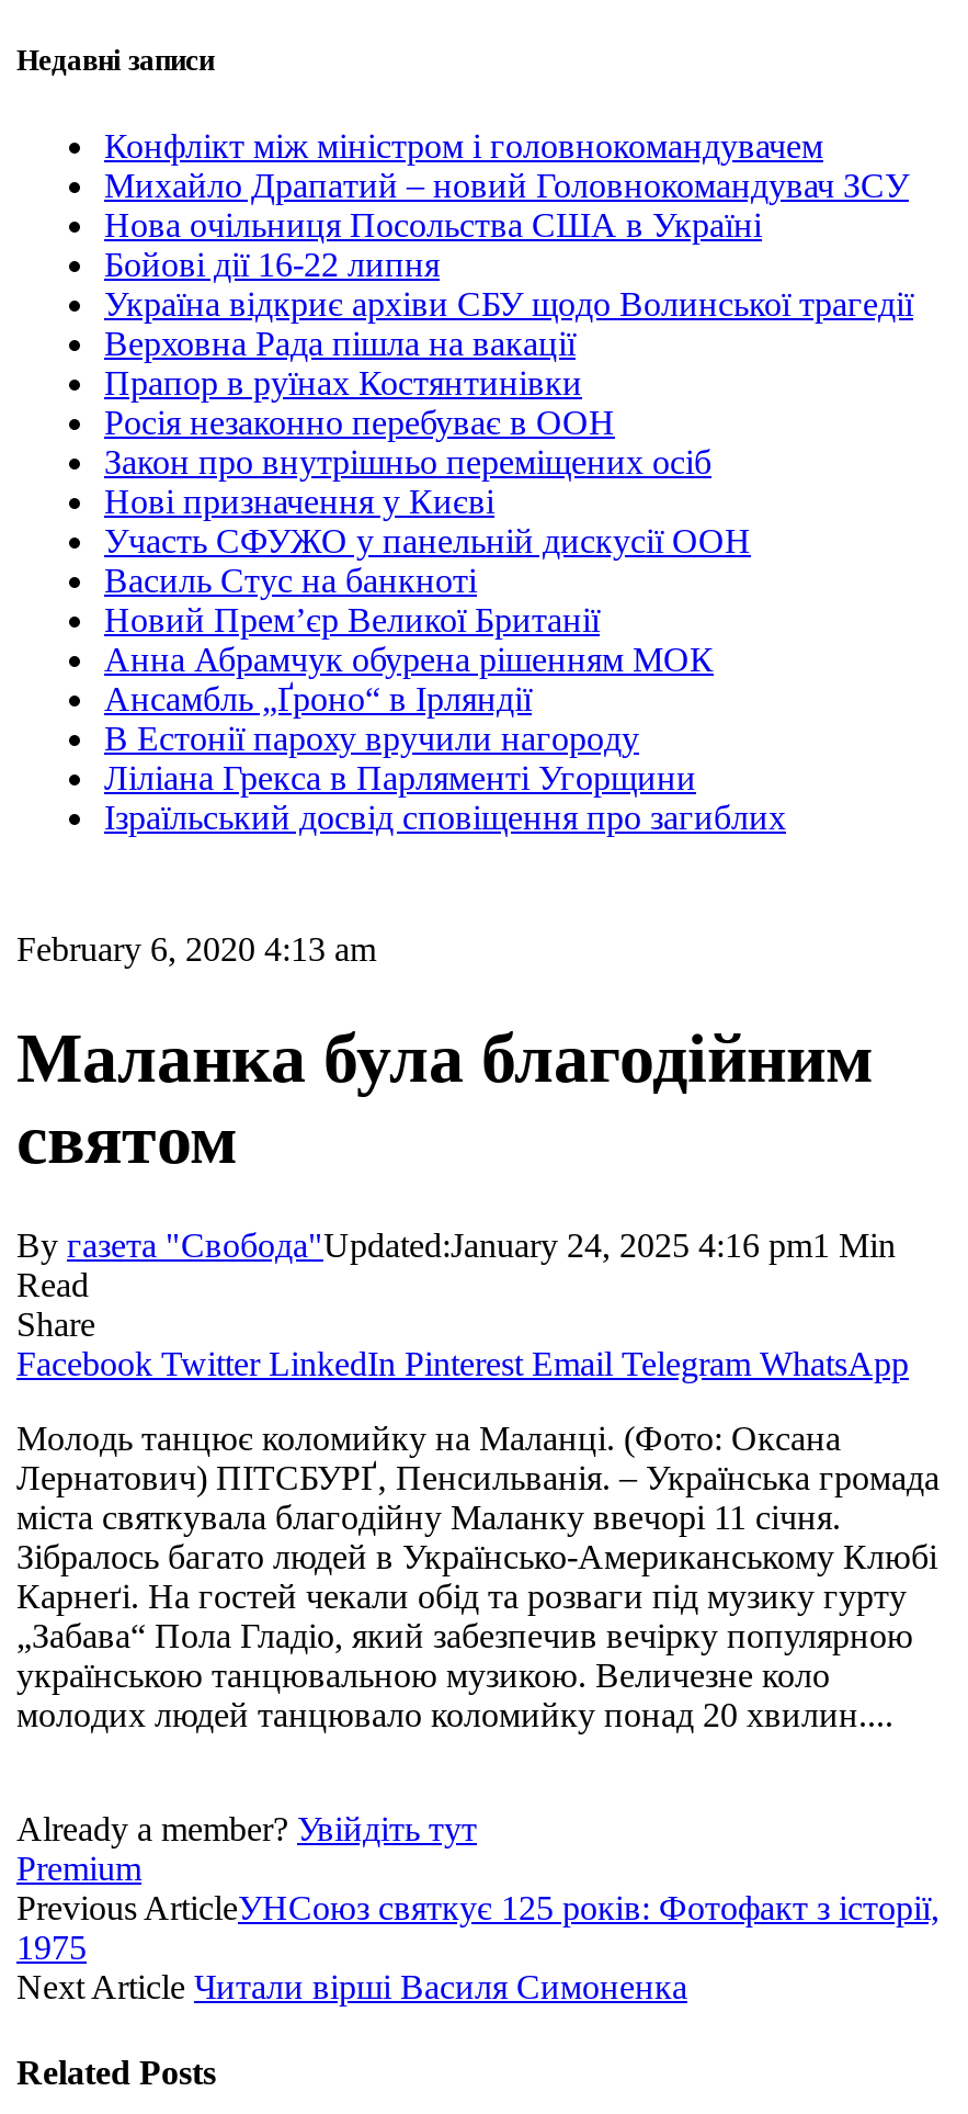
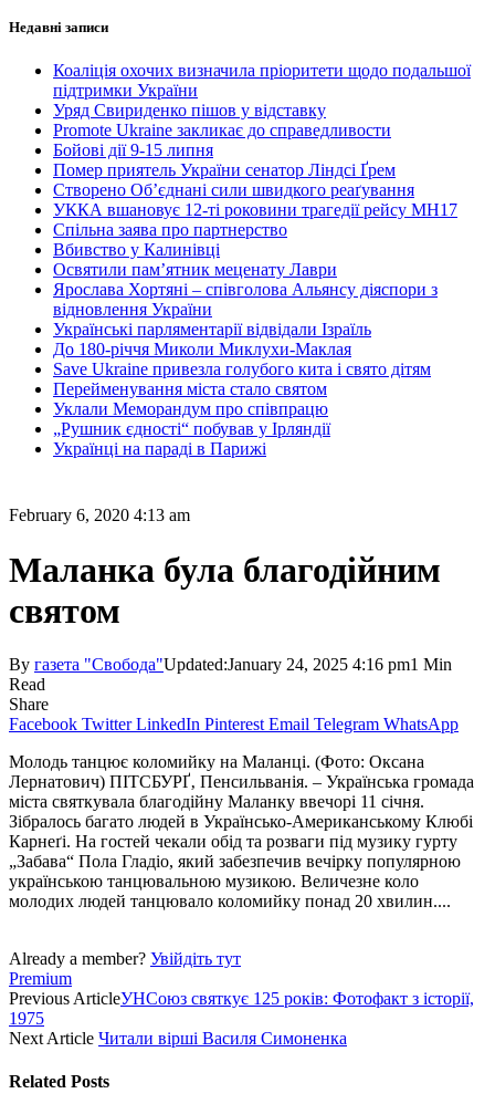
- Конфлікт між міністром і головнокомандувачем
- Михайло Драпатий – новий Головнокомандувач ЗСУ
- Нова очільниця Посольства США в Україні
- Бойові дії 16-22 липня
- Україна відкриє архіви СБУ щодо Волинської трагедії
- Верховна Рада пішла на вакації
- Прапор в руїнах Костянтинівки
- Росія незаконно перебуває в ООН
- Закон про внутрішньо переміщених осіб
- Нові призначення у Києві
- Участь СФУЖО у панельній дискусії ООН
- Василь Стус на банкноті
- Новий Прем’єр Великої Британії
- Анна Абрамчук обурена рішенням МОК
- Ансамбль „Ґроно“ в Ірляндії
- В Естонії пароху вручили нагороду
- Ліліана Грекса в Парляменті Угорщини
- Ізраїльський досвід сповіщення про загиблих
+ Коаліція охочих визначила пріоритети щодо подальшої
+ підтримки України
+ Уряд Свириденко пішов у відставку
+ Promote Ukraine закликає до справедливости
+ Бойові дії 9-15 липня
+ Помер приятель України сенатор Ліндсі Ґрем
+ Створено Об’єднані сили швидкого реаґування
+ УККА вшановує 12-ті роковини трагедії рейсу MH17
+ Спільна заява про партнерство
+ Вбивство у Калинівці
+ Освятили пам’ятник меценату Лаври
+ Ярослава Хортяні – співголова Альянсу діяспори з
+ відновлення України
+ Українські парляментарії відвідали Ізраїль
+ До 180-річчя Миколи Миклухи-Маклая
+ Save Ukraine привезла голубого кита і свято дітям
+ Перейменування міста стало святом
+ Уклали Меморандум про співпрацю
+ „Рушник єдності“ побував у Ірляндії
+ Українці на параді в Парижі
